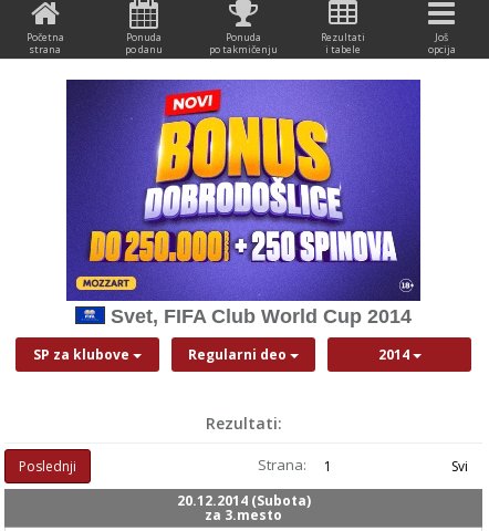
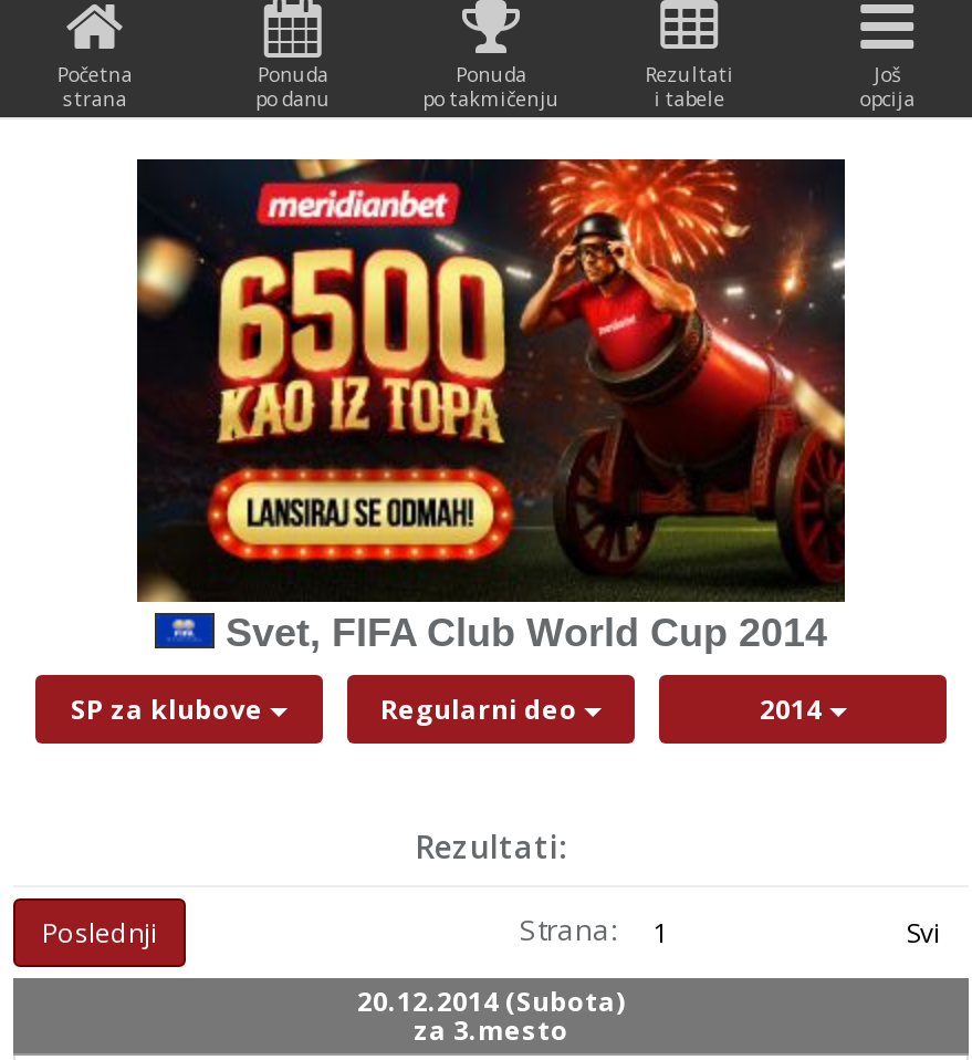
- [image]
+ [image]
